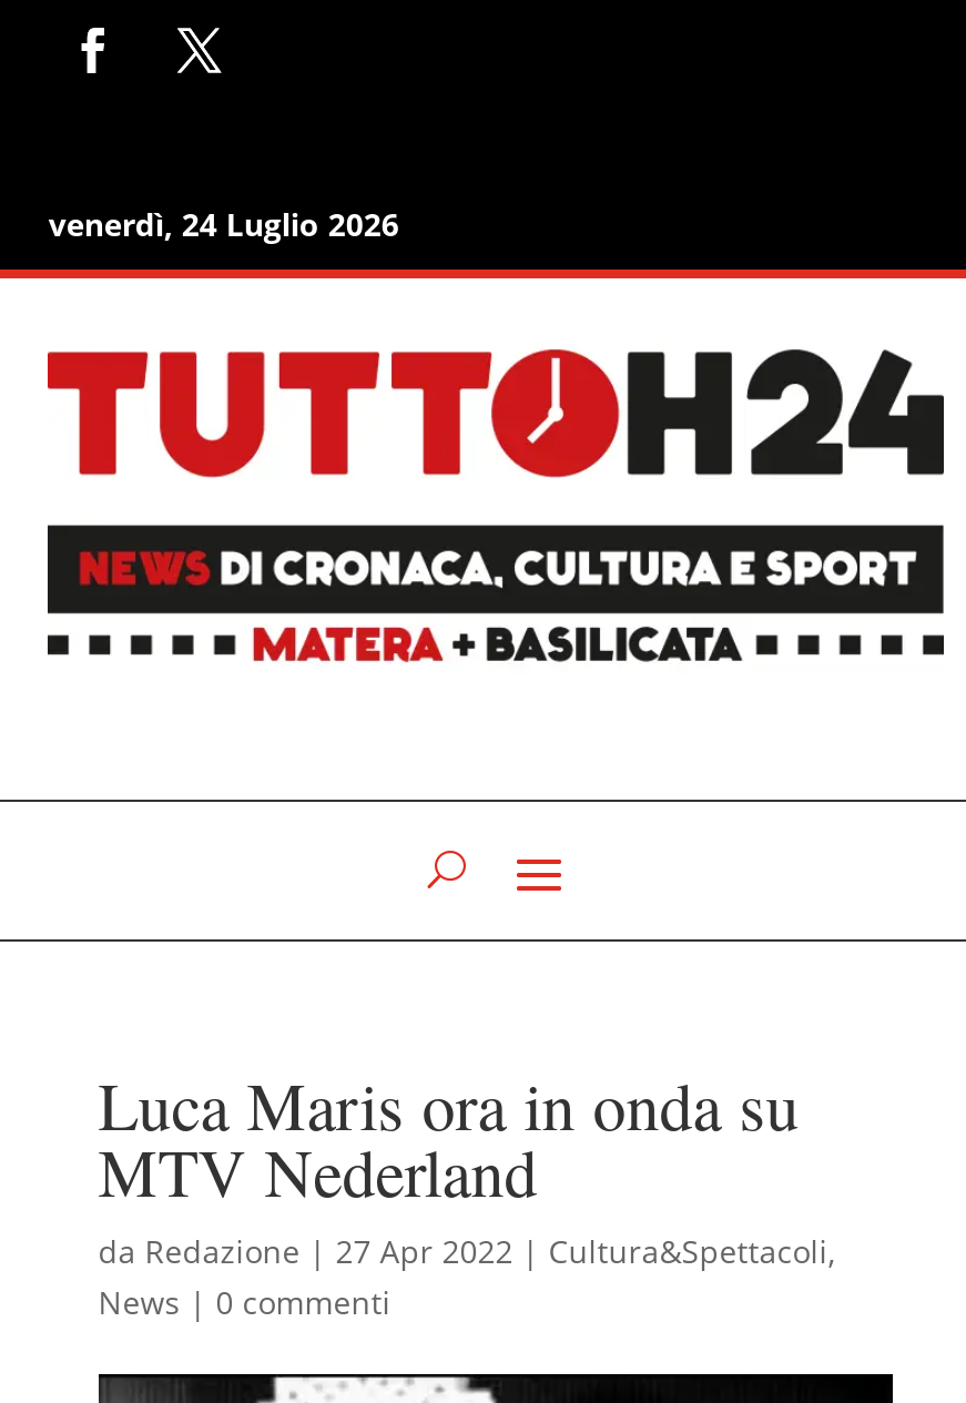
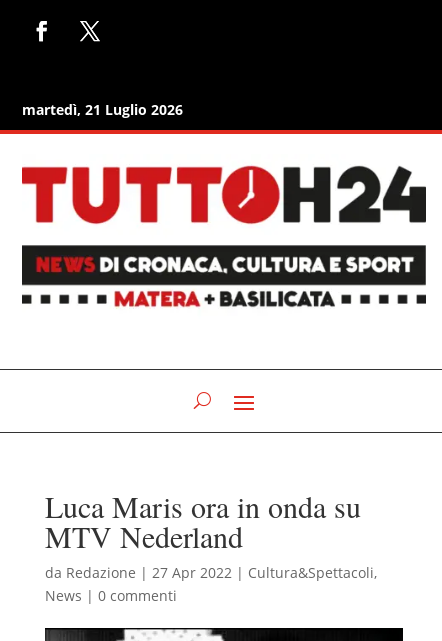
- venerdì, 24 Luglio 2026
+ martedì, 21 Luglio 2026
